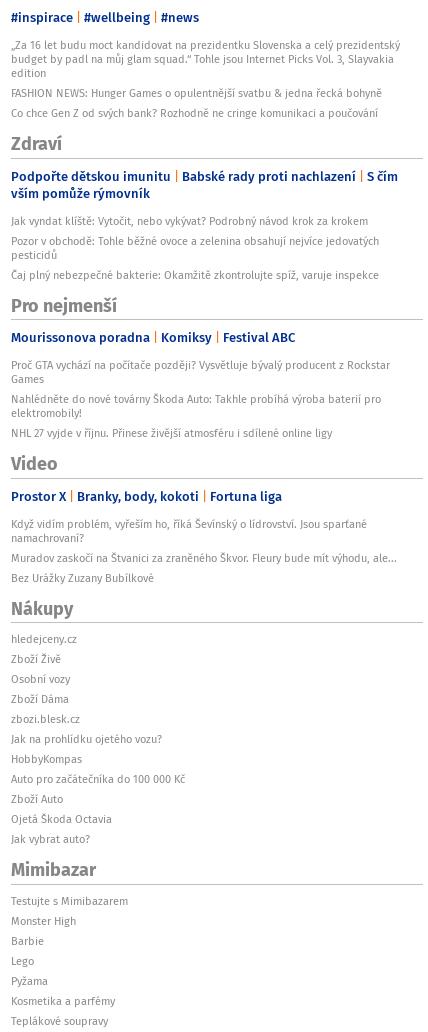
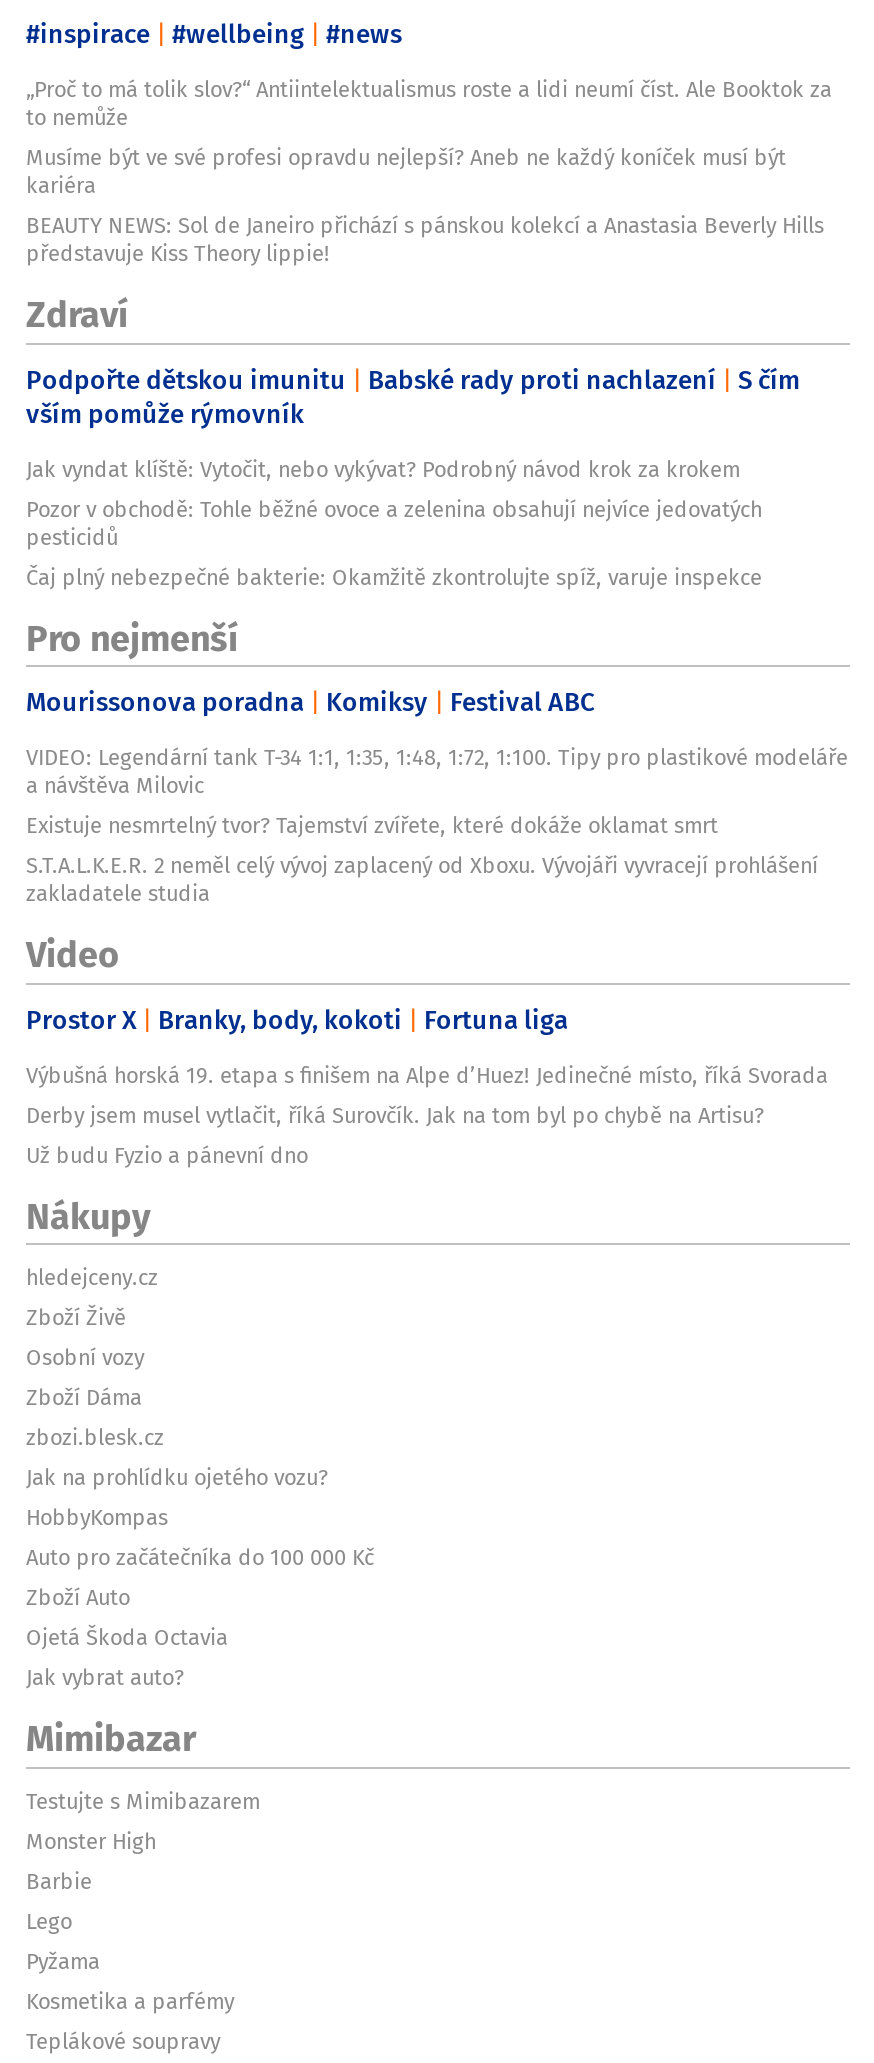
- „Za 16 let budu moct kandidovat na prezidentku Slovenska a celý prezidentský
- budget by padl na můj glam squad.“ Tohle jsou Internet Picks Vol. 3, Slayvakia
- edition
- FASHION NEWS: Hunger Games o opulentnější svatbu & jedna řecká bohyně
- Co chce Gen Z od svých bank? Rozhodně ne cringe komunikaci a poučování
+ „Proč to má tolik slov?“ Antiintelektualismus roste a lidi neumí číst. Ale Booktok za
+ to nemůže
+ Musíme být ve své profesi opravdu nejlepší? Aneb ne každý koníček musí být
+ kariéra
+ BEAUTY NEWS: Sol de Janeiro přichází s pánskou kolekcí a Anastasia Beverly Hills
+ představuje Kiss Theory lippie!

- Proč GTA vychází na počítače později? Vysvětluje bývalý producent z Rockstar
- Games
- Nahlédněte do nové továrny Škoda Auto: Takhle probíhá výroba baterií pro
- elektromobily!
- NHL 27 vyjde v říjnu. Přinese živější atmosféru i sdílené online ligy
+ VIDEO: Legendární tank T-34 1:1, 1:35, 1:48, 1:72, 1:100. Tipy pro plastikové modeláře
+ a návštěva Milovic
+ Existuje nesmrtelný tvor? Tajemství zvířete, které dokáže oklamat smrt
+ S.T.A.L.K.E.R. 2 neměl celý vývoj zaplacený od Xboxu. Vývojáři vyvracejí prohlášení
+ zakladatele studia

- Když vidím problém, vyřeším ho, říká Ševínský o lídrovství. Jsou sparťané
- namachrovaní?
- Muradov zaskočí na Štvanici za zraněného Škvor. Fleury bude mít výhodu, ale...
- Bez Urážky Zuzany Bubílkové
+ Výbušná horská 19. etapa s finišem na Alpe d’Huez! Jedinečné místo, říká Svorada
+ Derby jsem musel vytlačit, říká Surovčík. Jak na tom byl po chybě na Artisu?
+ Už budu Fyzio a pánevní dno
